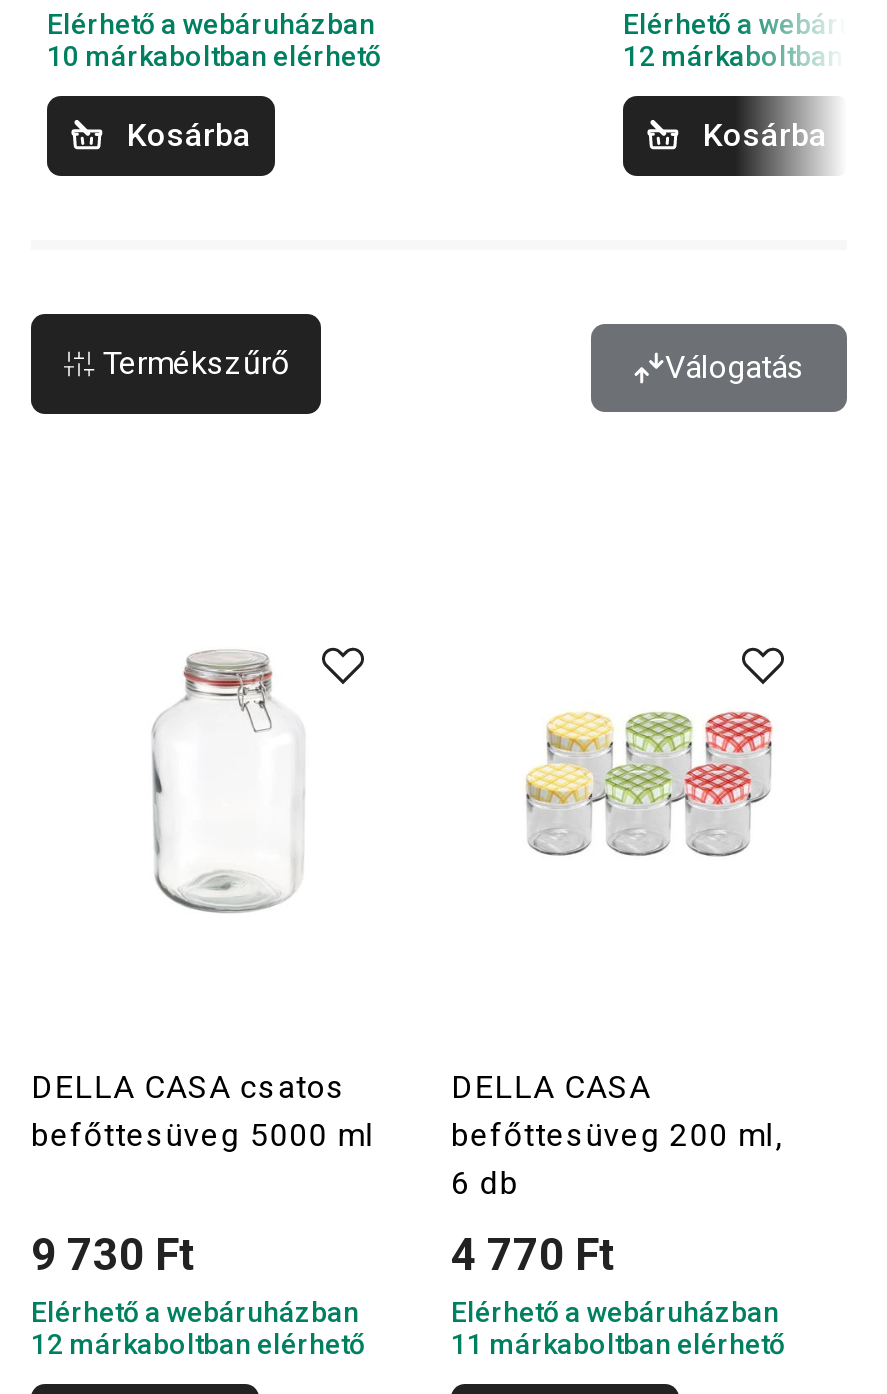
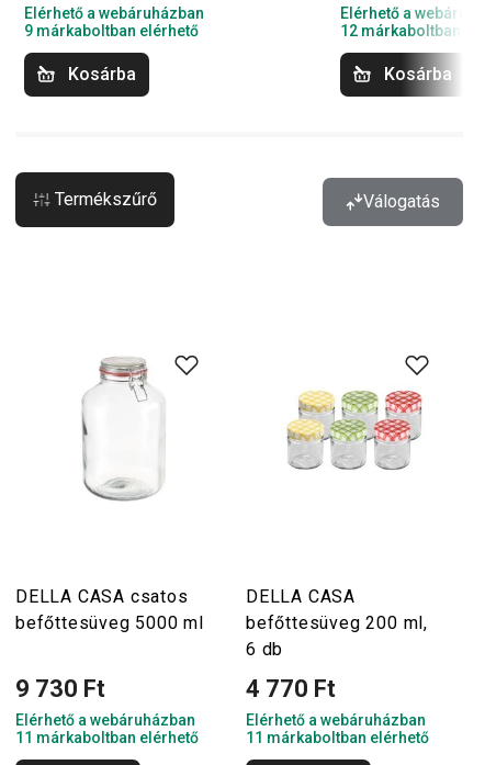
- 10 márkaboltban elérhető
+ 9 márkaboltban elérhető

- 12 márkaboltban elérhető
+ 11 márkaboltban elérhető
